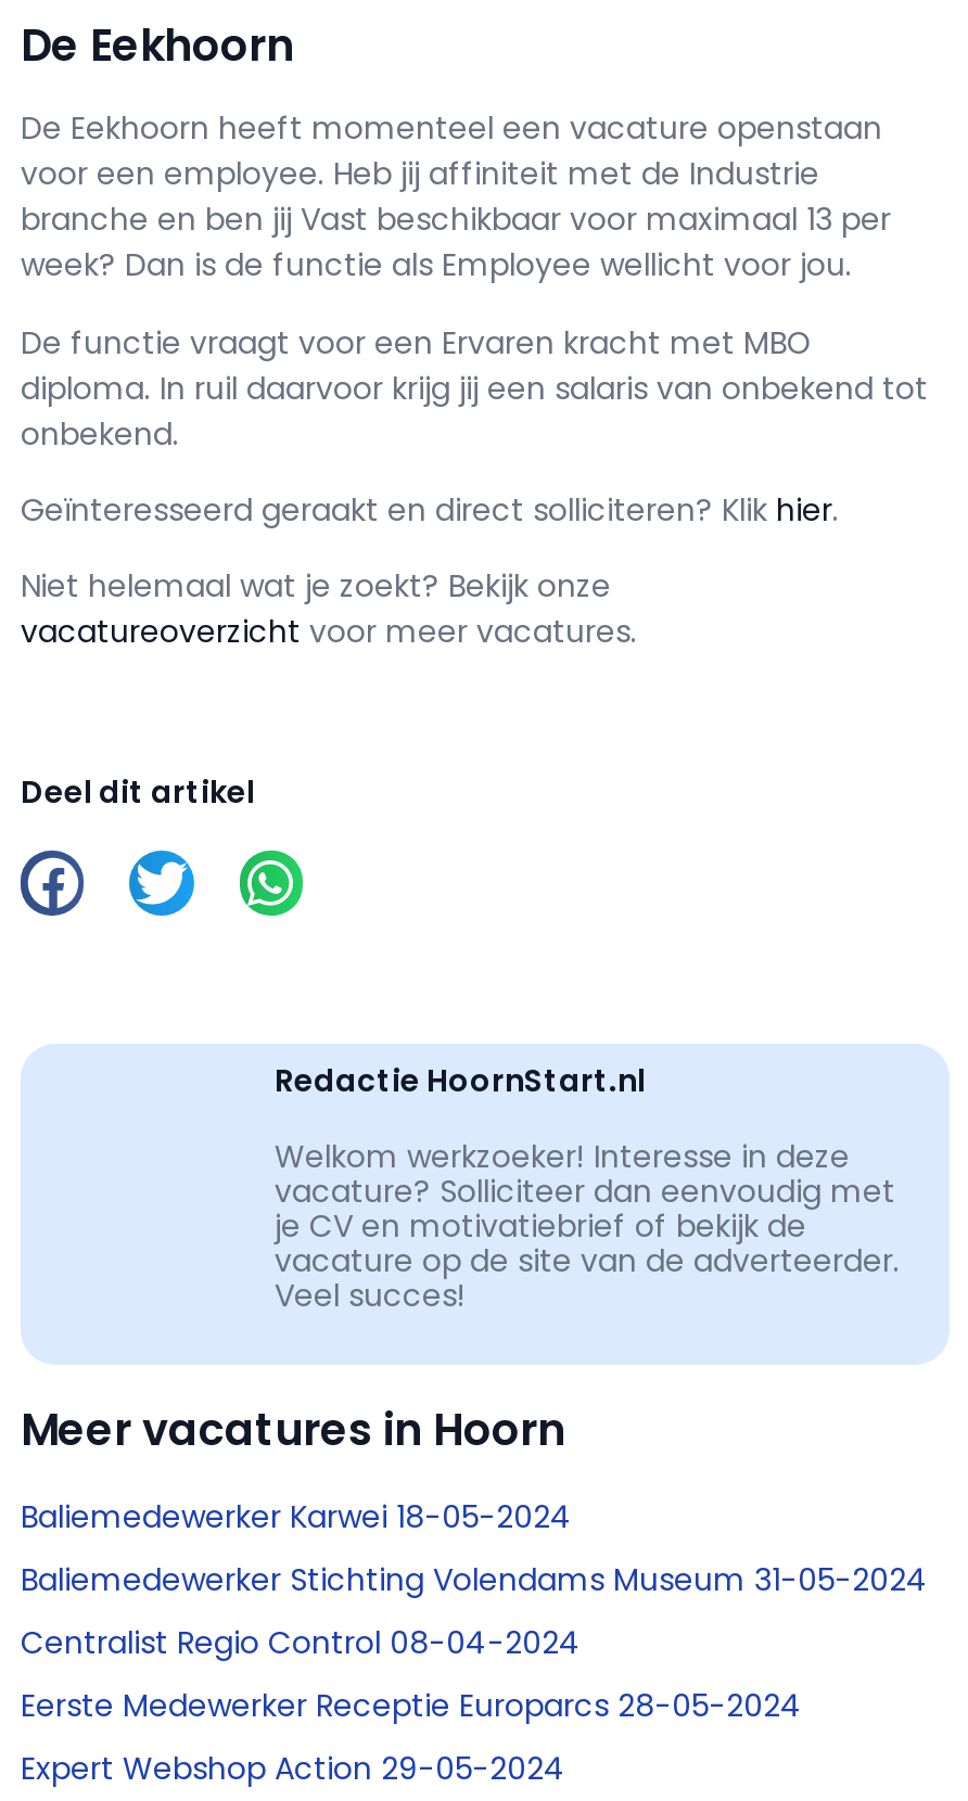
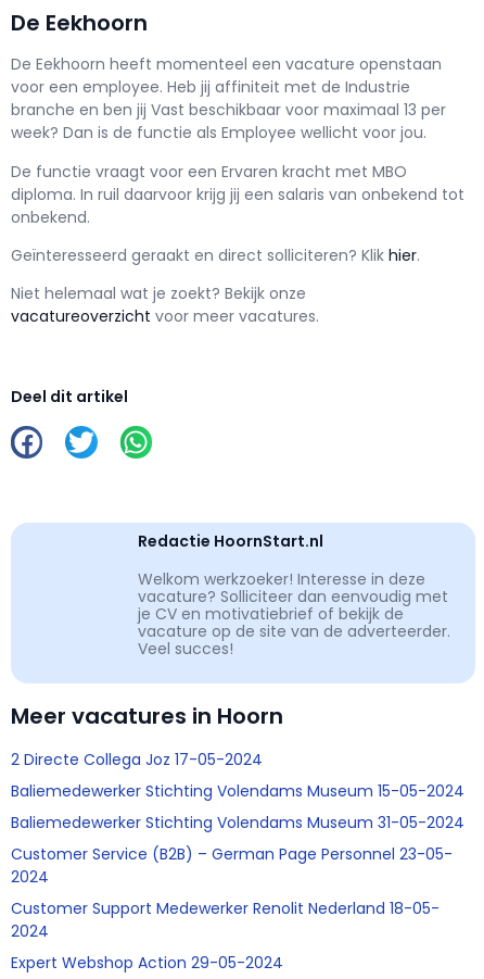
- Baliemedewerker Karwei 18-05-2024
+ 2 Directe Collega Joz 17-05-2024
+ Baliemedewerker Stichting Volendams Museum 15-05-2024

- Centralist Regio Control 08-04-2024
- Eerste Medewerker Receptie Europarcs 28-05-2024
+ Customer Service (B2B) – German Page Personnel 23-05-
+ 2024
+ Customer Support Medewerker Renolit Nederland 18-05-
+ 2024
